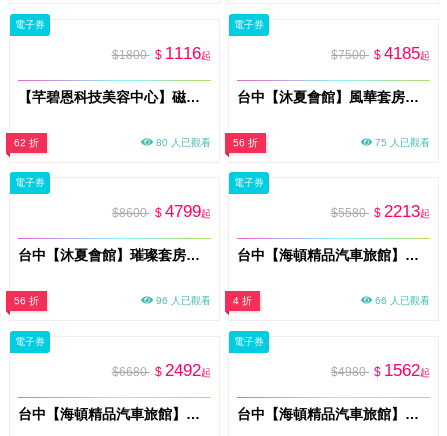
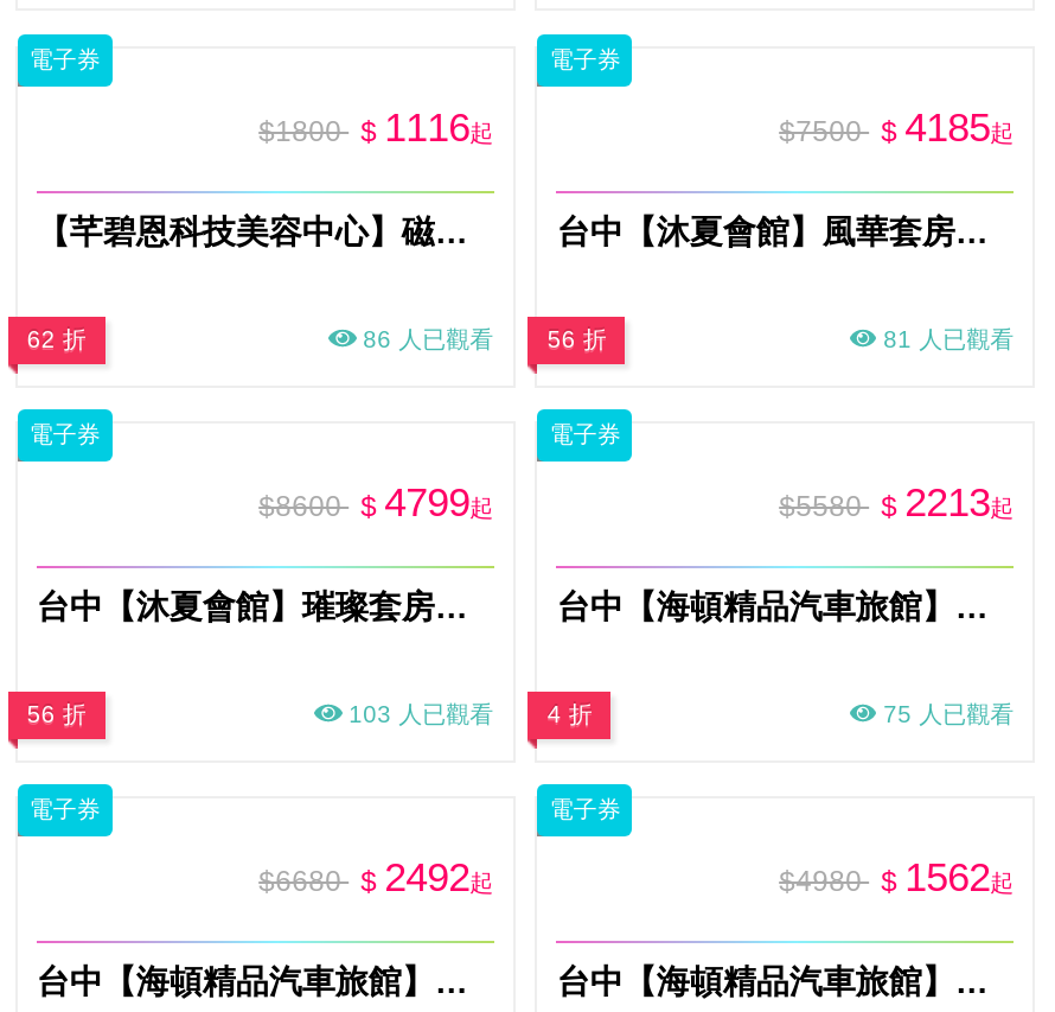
- 80 人已觀看
+ 86 人已觀看

- 75 人已觀看
+ 81 人已觀看

- 96 人已觀看
+ 103 人已觀看

- 66 人已觀看
+ 75 人已觀看
